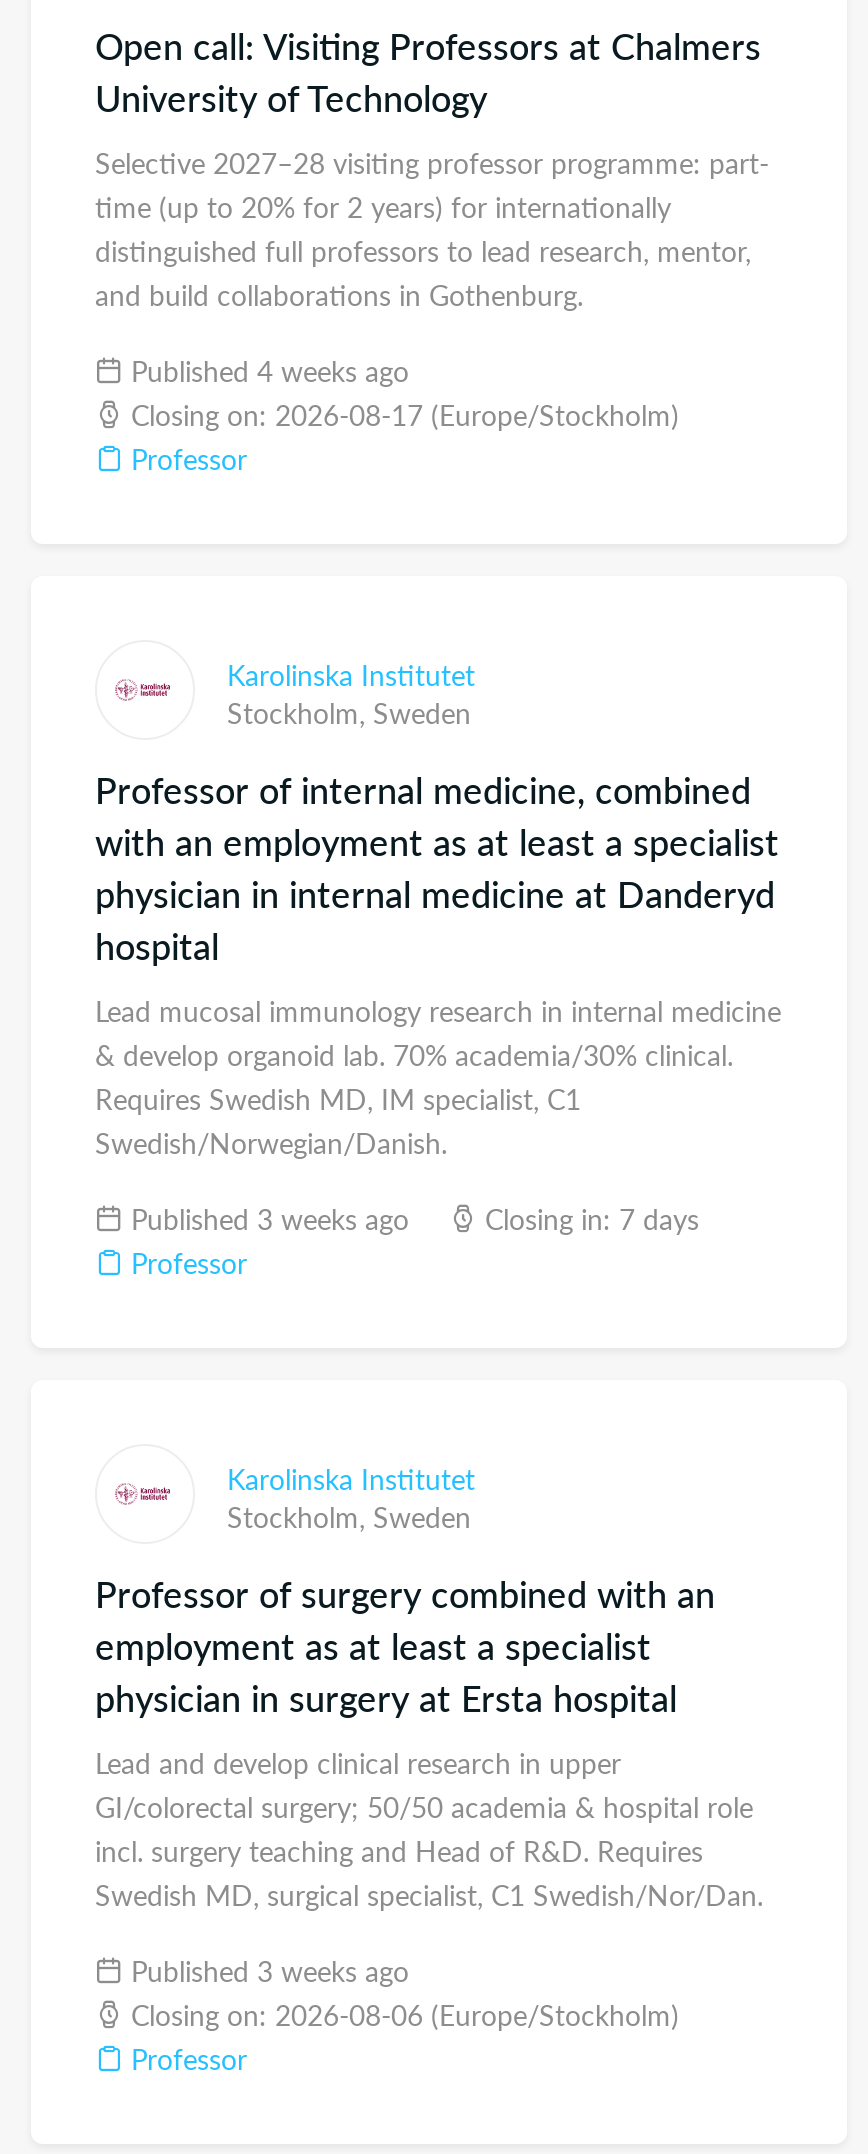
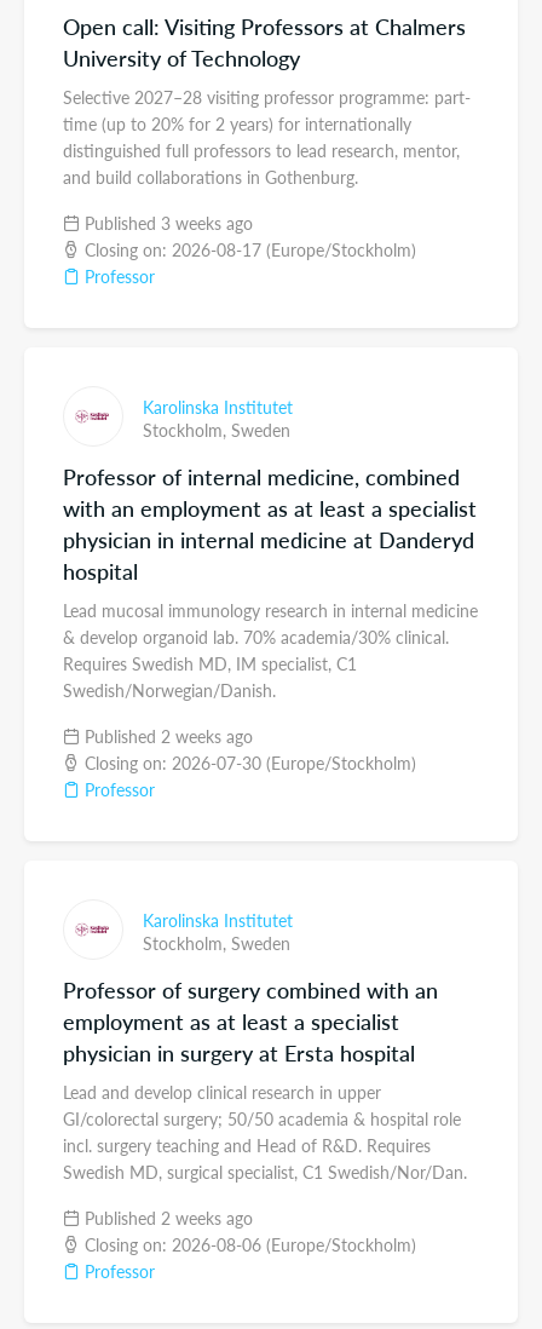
- Published 4 weeks ago
+ Published 3 weeks ago

- Published 3 weeks ago
+ Published 2 weeks ago

- Closing in: 7 days
+ Closing on: 2026-07-30 (Europe/Stockholm)

- Published 3 weeks ago
+ Published 2 weeks ago
